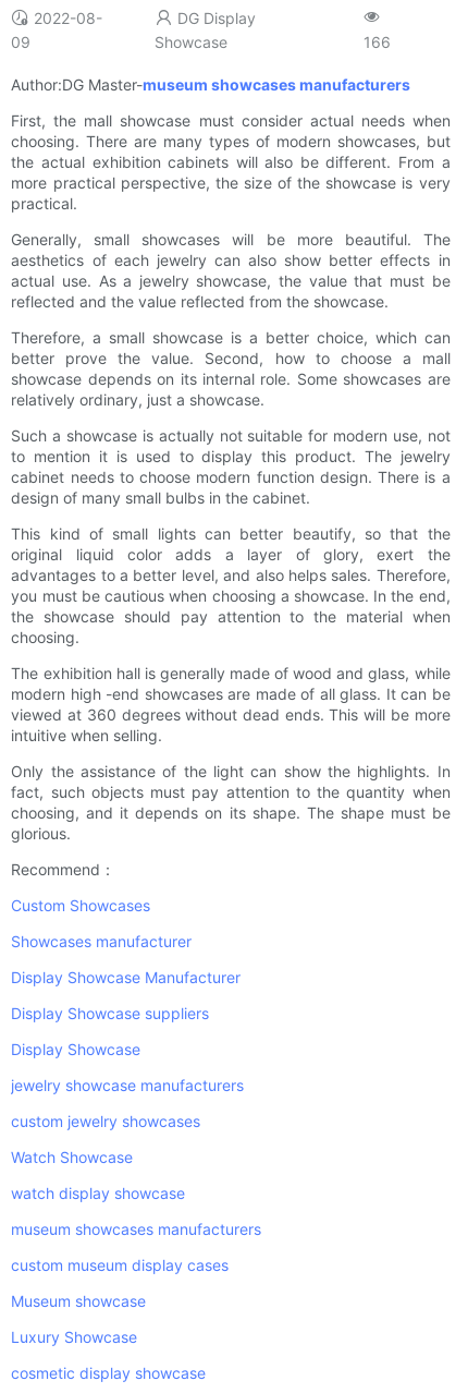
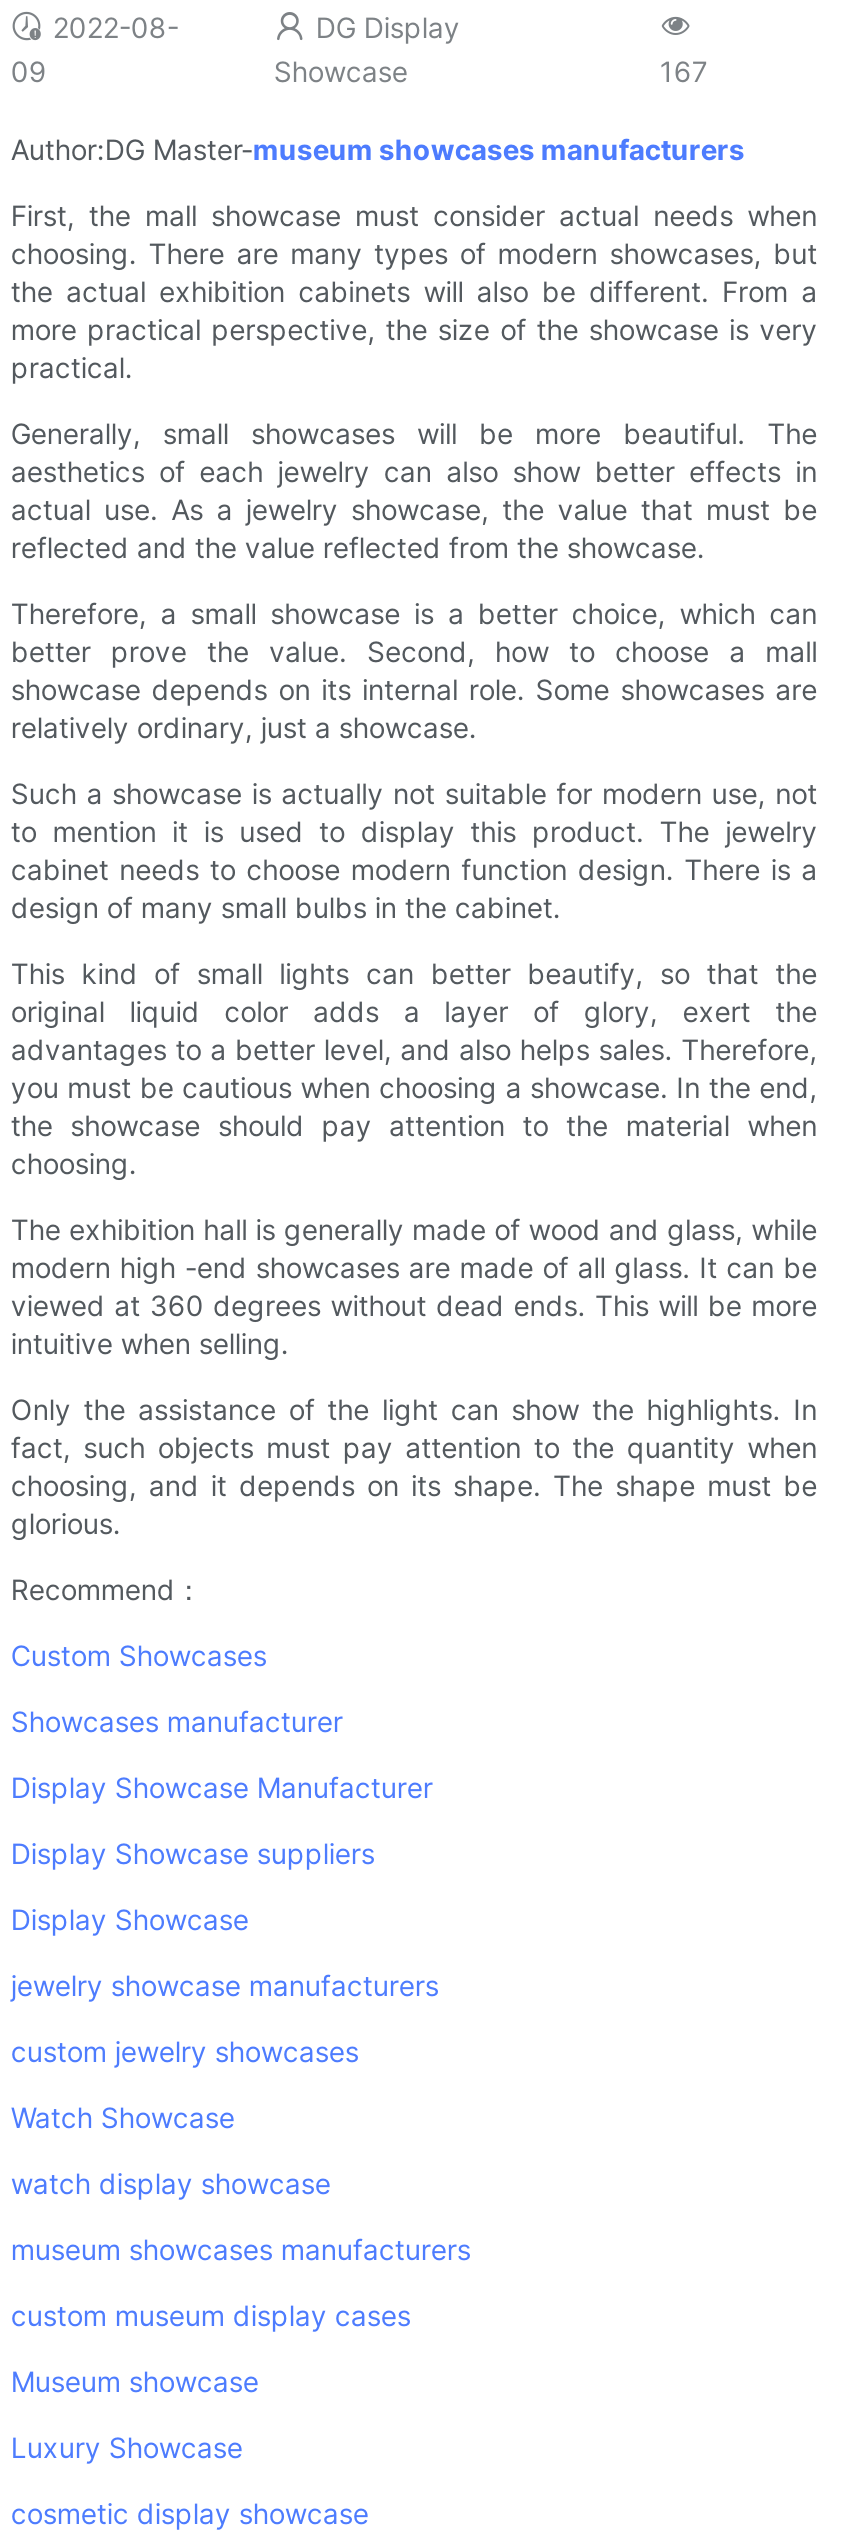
- 166
+ 167
